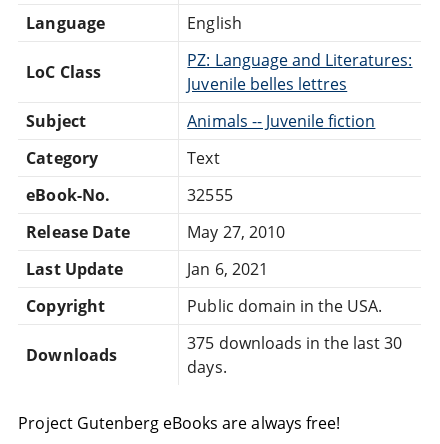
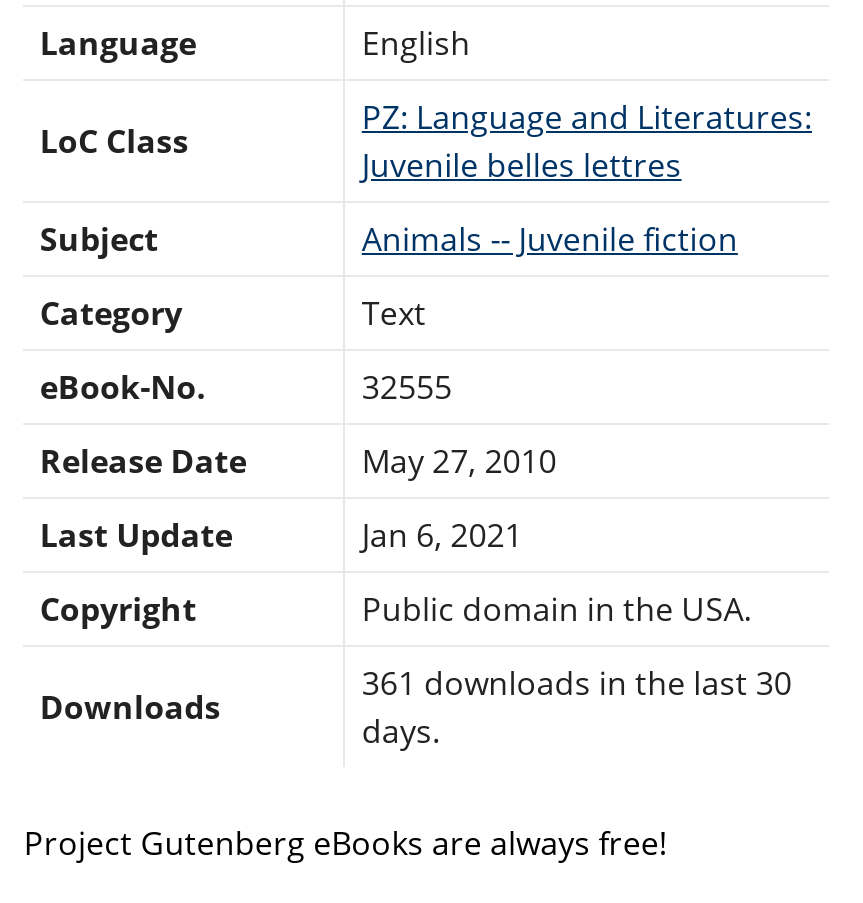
- 375 downloads in the last 30
+ 361 downloads in the last 30
